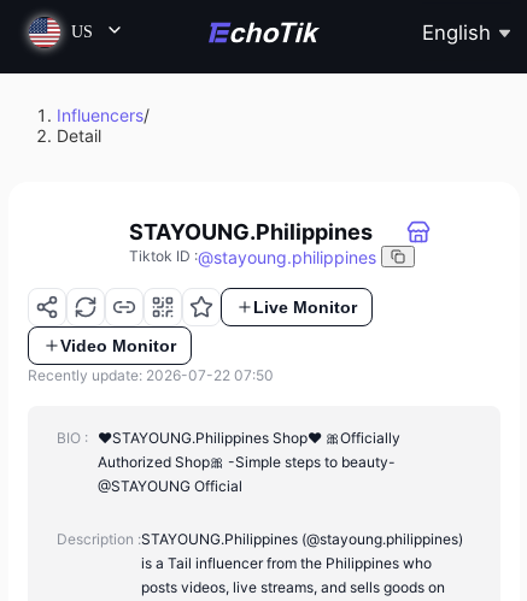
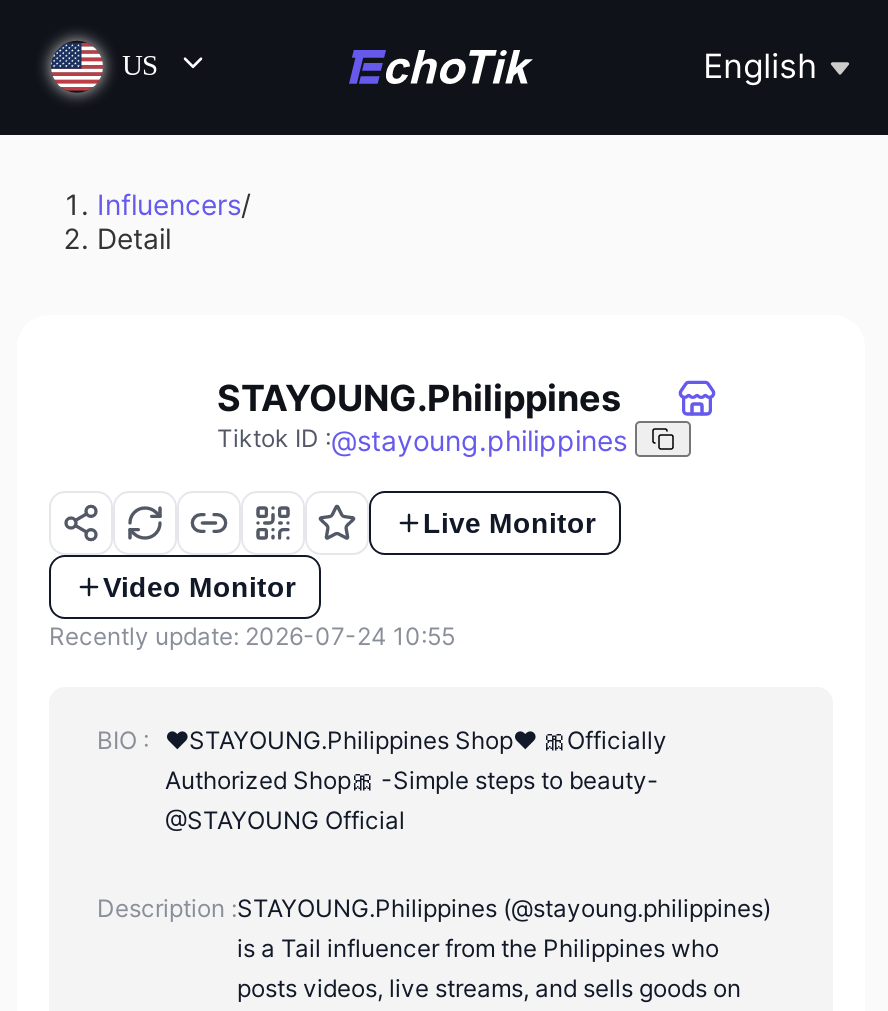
- Recently update: 2026-07-22 07:50
+ Recently update: 2026-07-24 10:55
